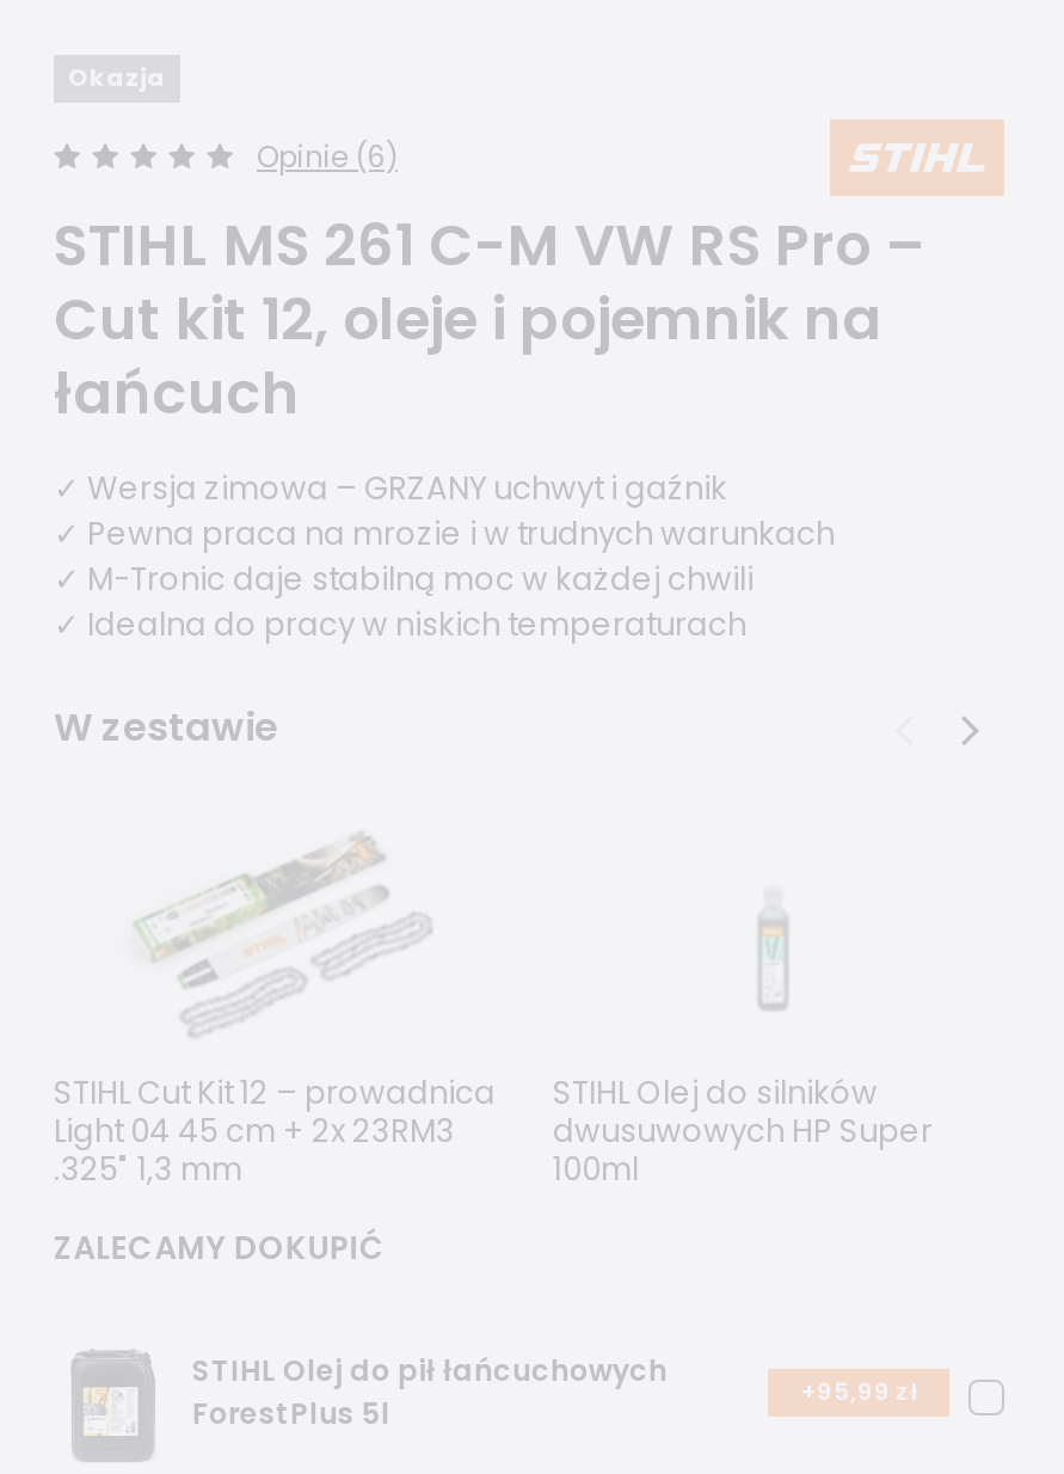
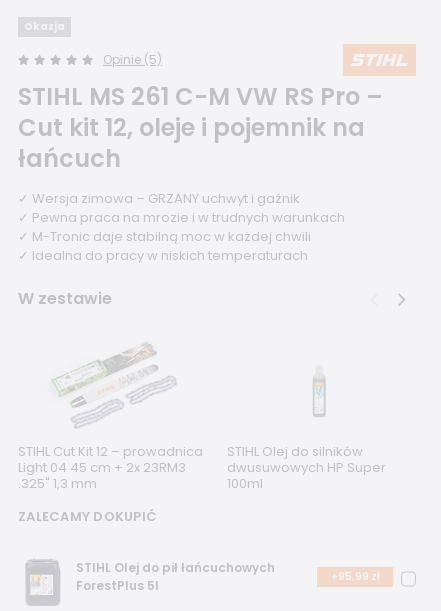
- Opinie (6)
+ Opinie (5)
